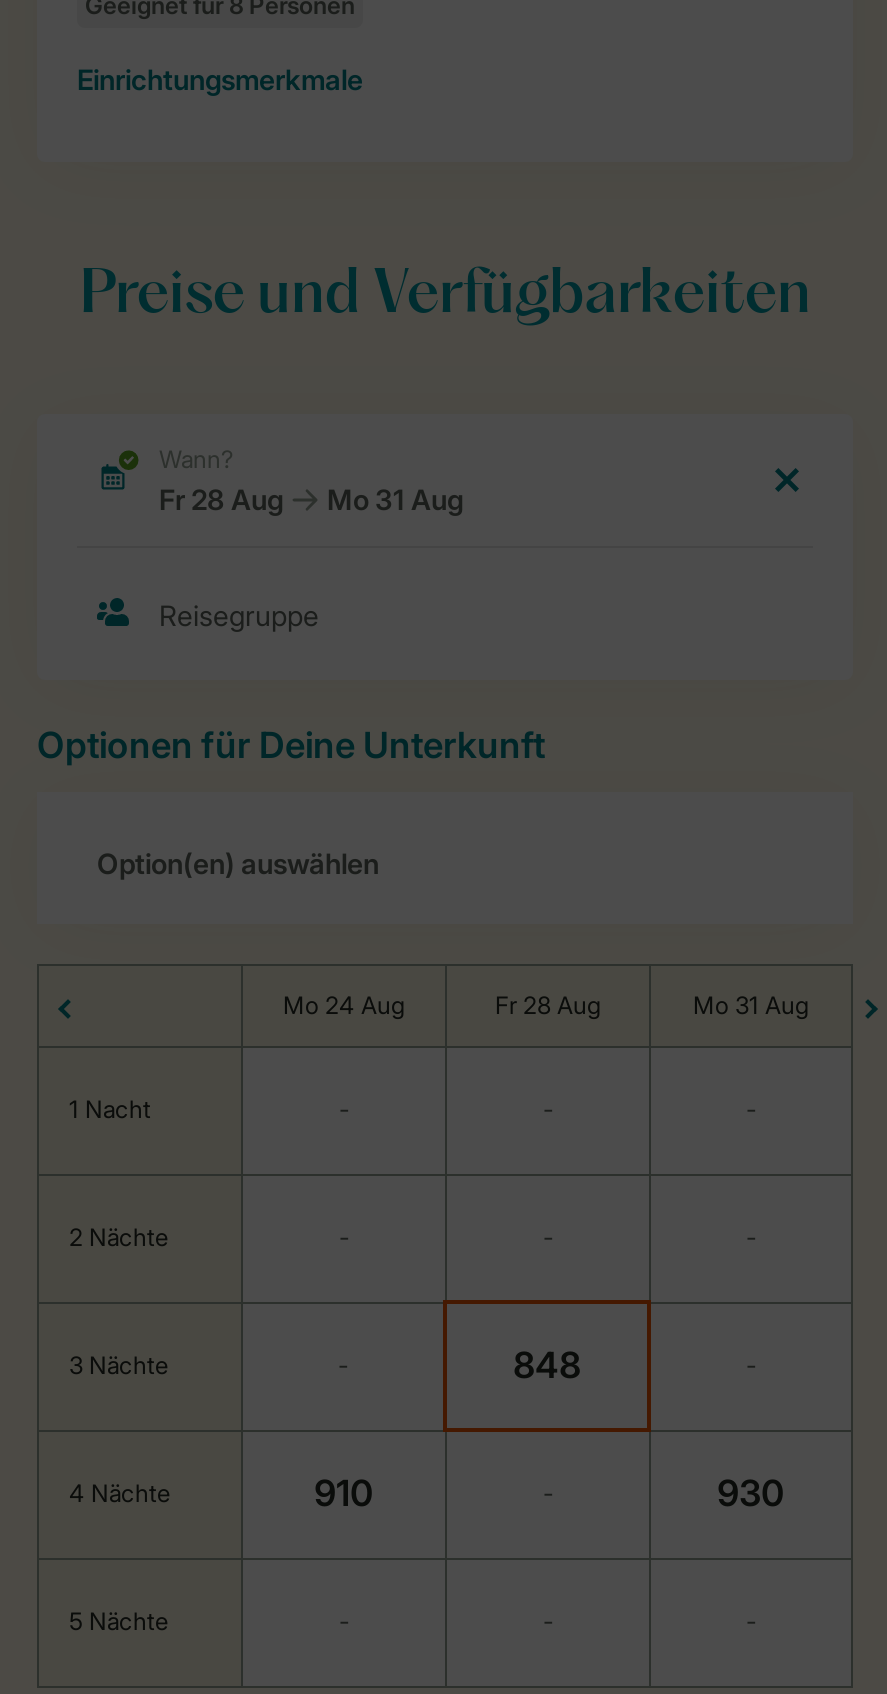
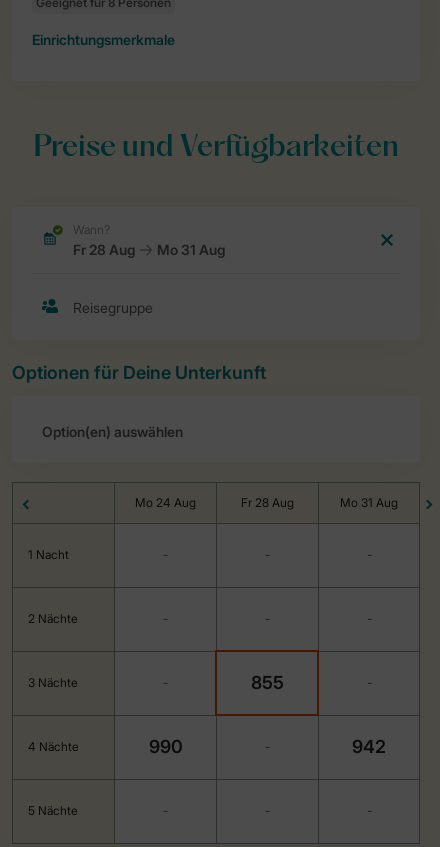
- 848
+ 855

- 910
+ 990

- 930
+ 942
